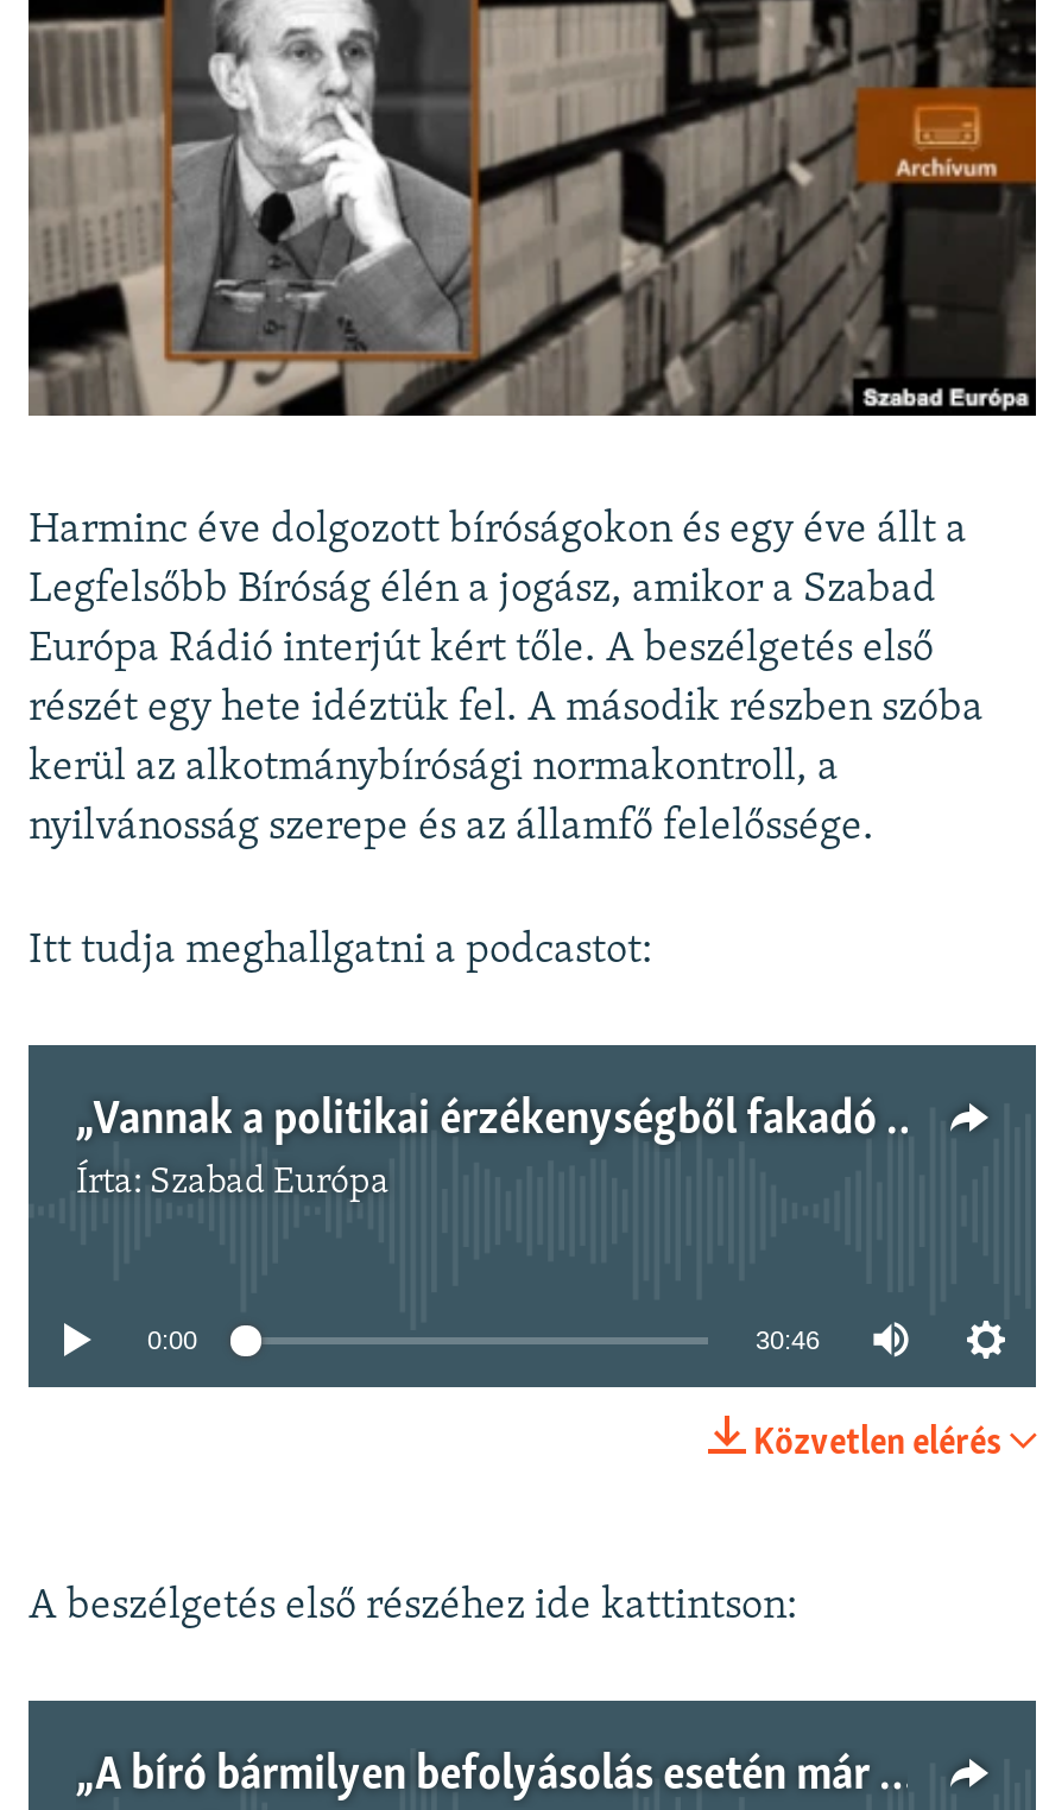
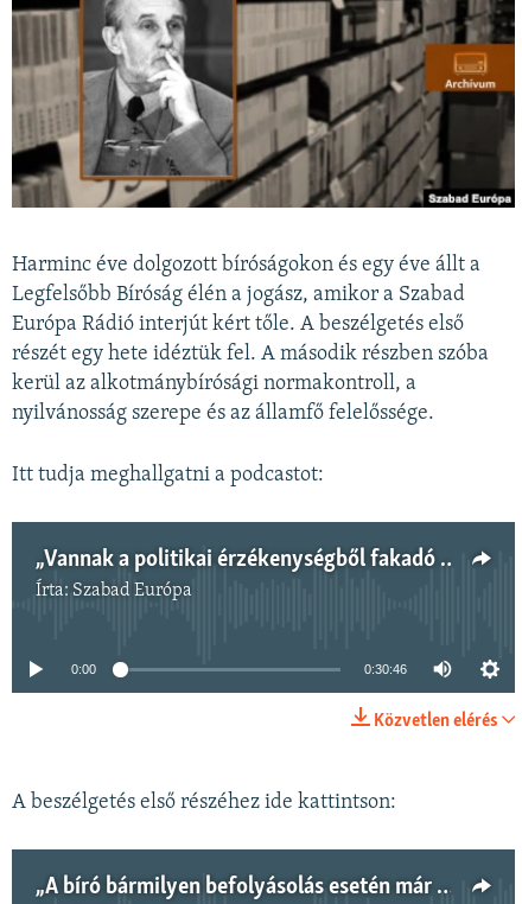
- 30:46
+ 0:30:46
